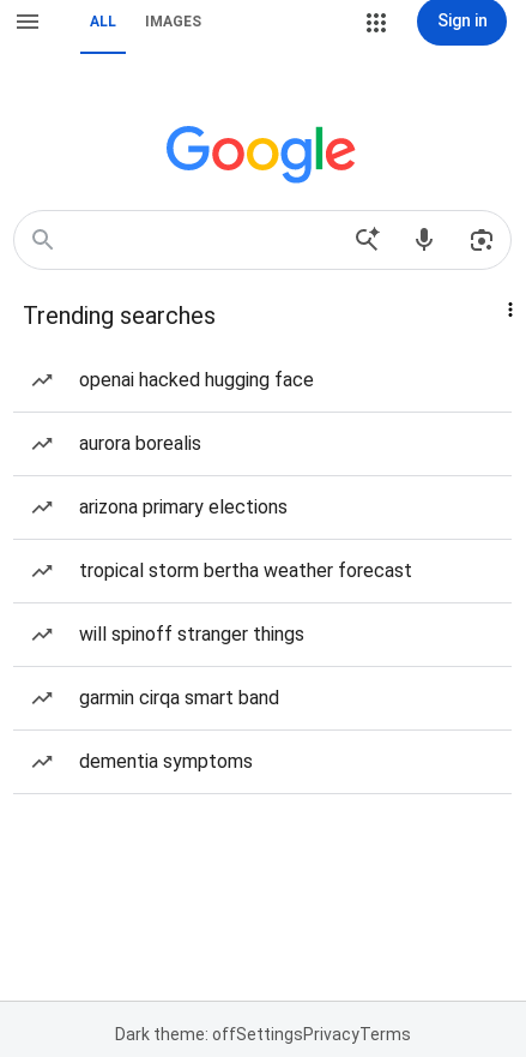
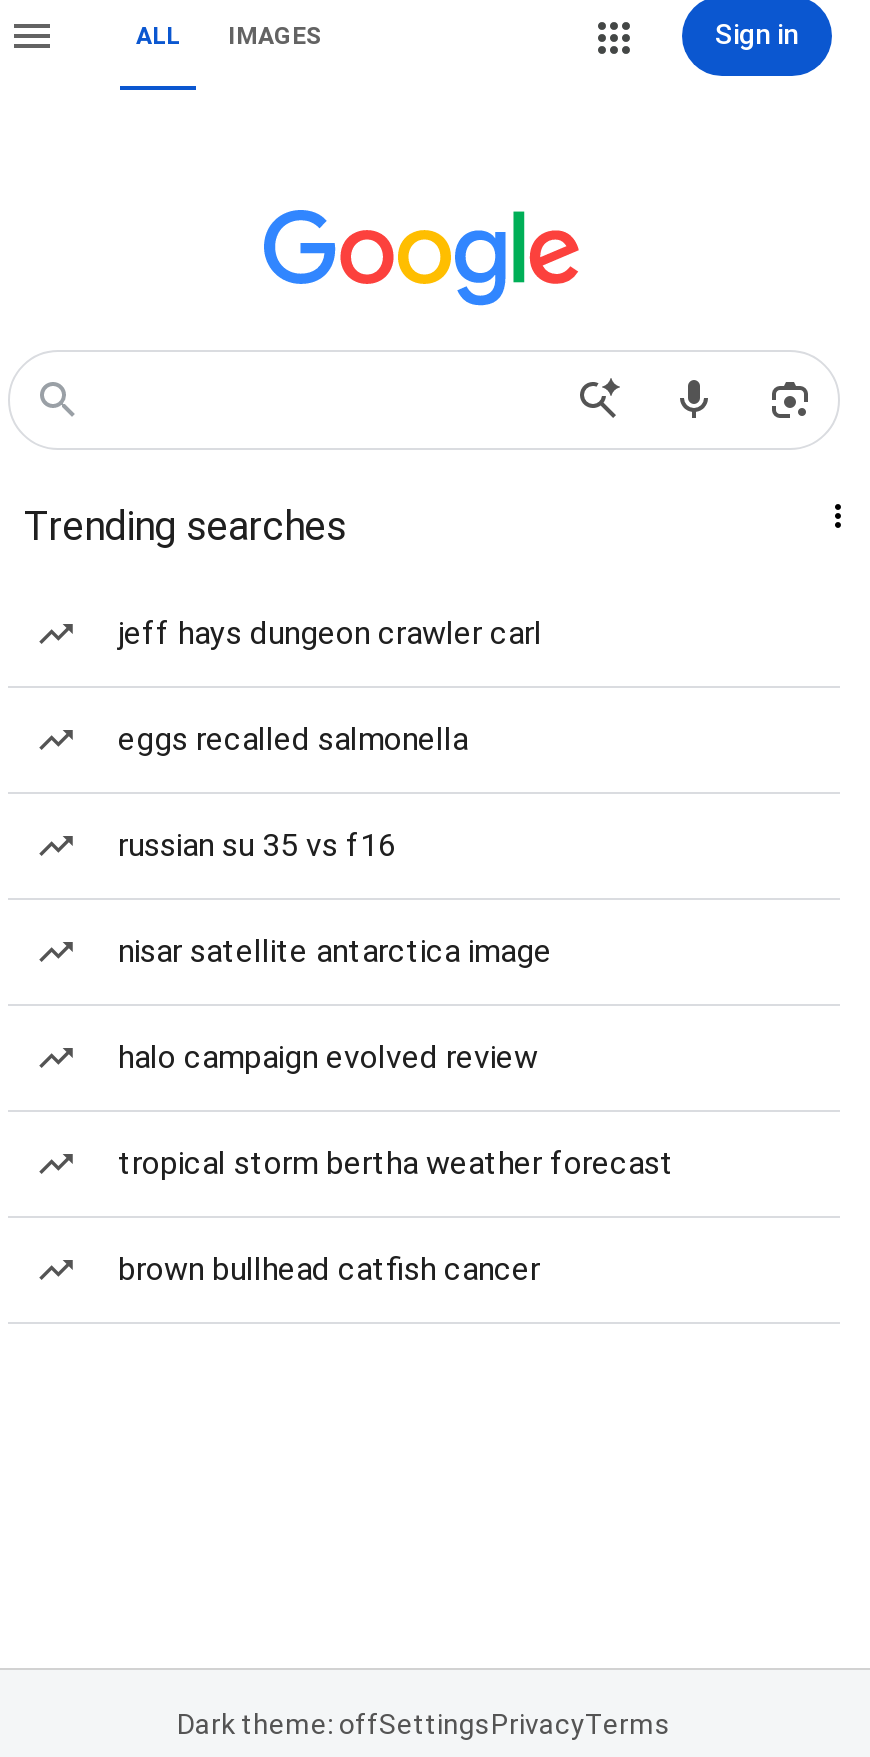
- openai hacked hugging face
- aurora borealis
- arizona primary elections
+ jeff hays dungeon crawler carl
+ eggs recalled salmonella
+ russian su 35 vs f16
+ nisar satellite antarctica image
+ halo campaign evolved review

moved down: tropical storm bertha weather forecast

- will spinoff stranger things
- garmin cirqa smart band
- dementia symptoms
+ brown bullhead catfish cancer
